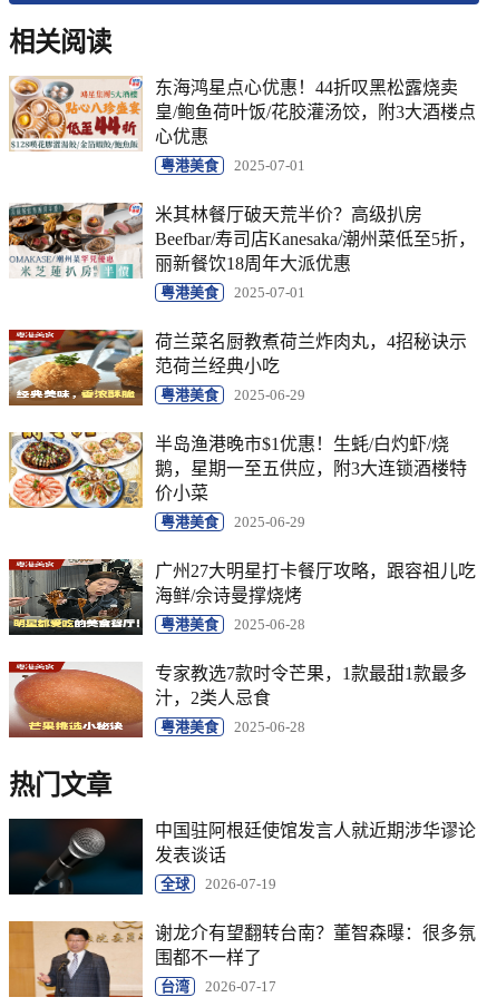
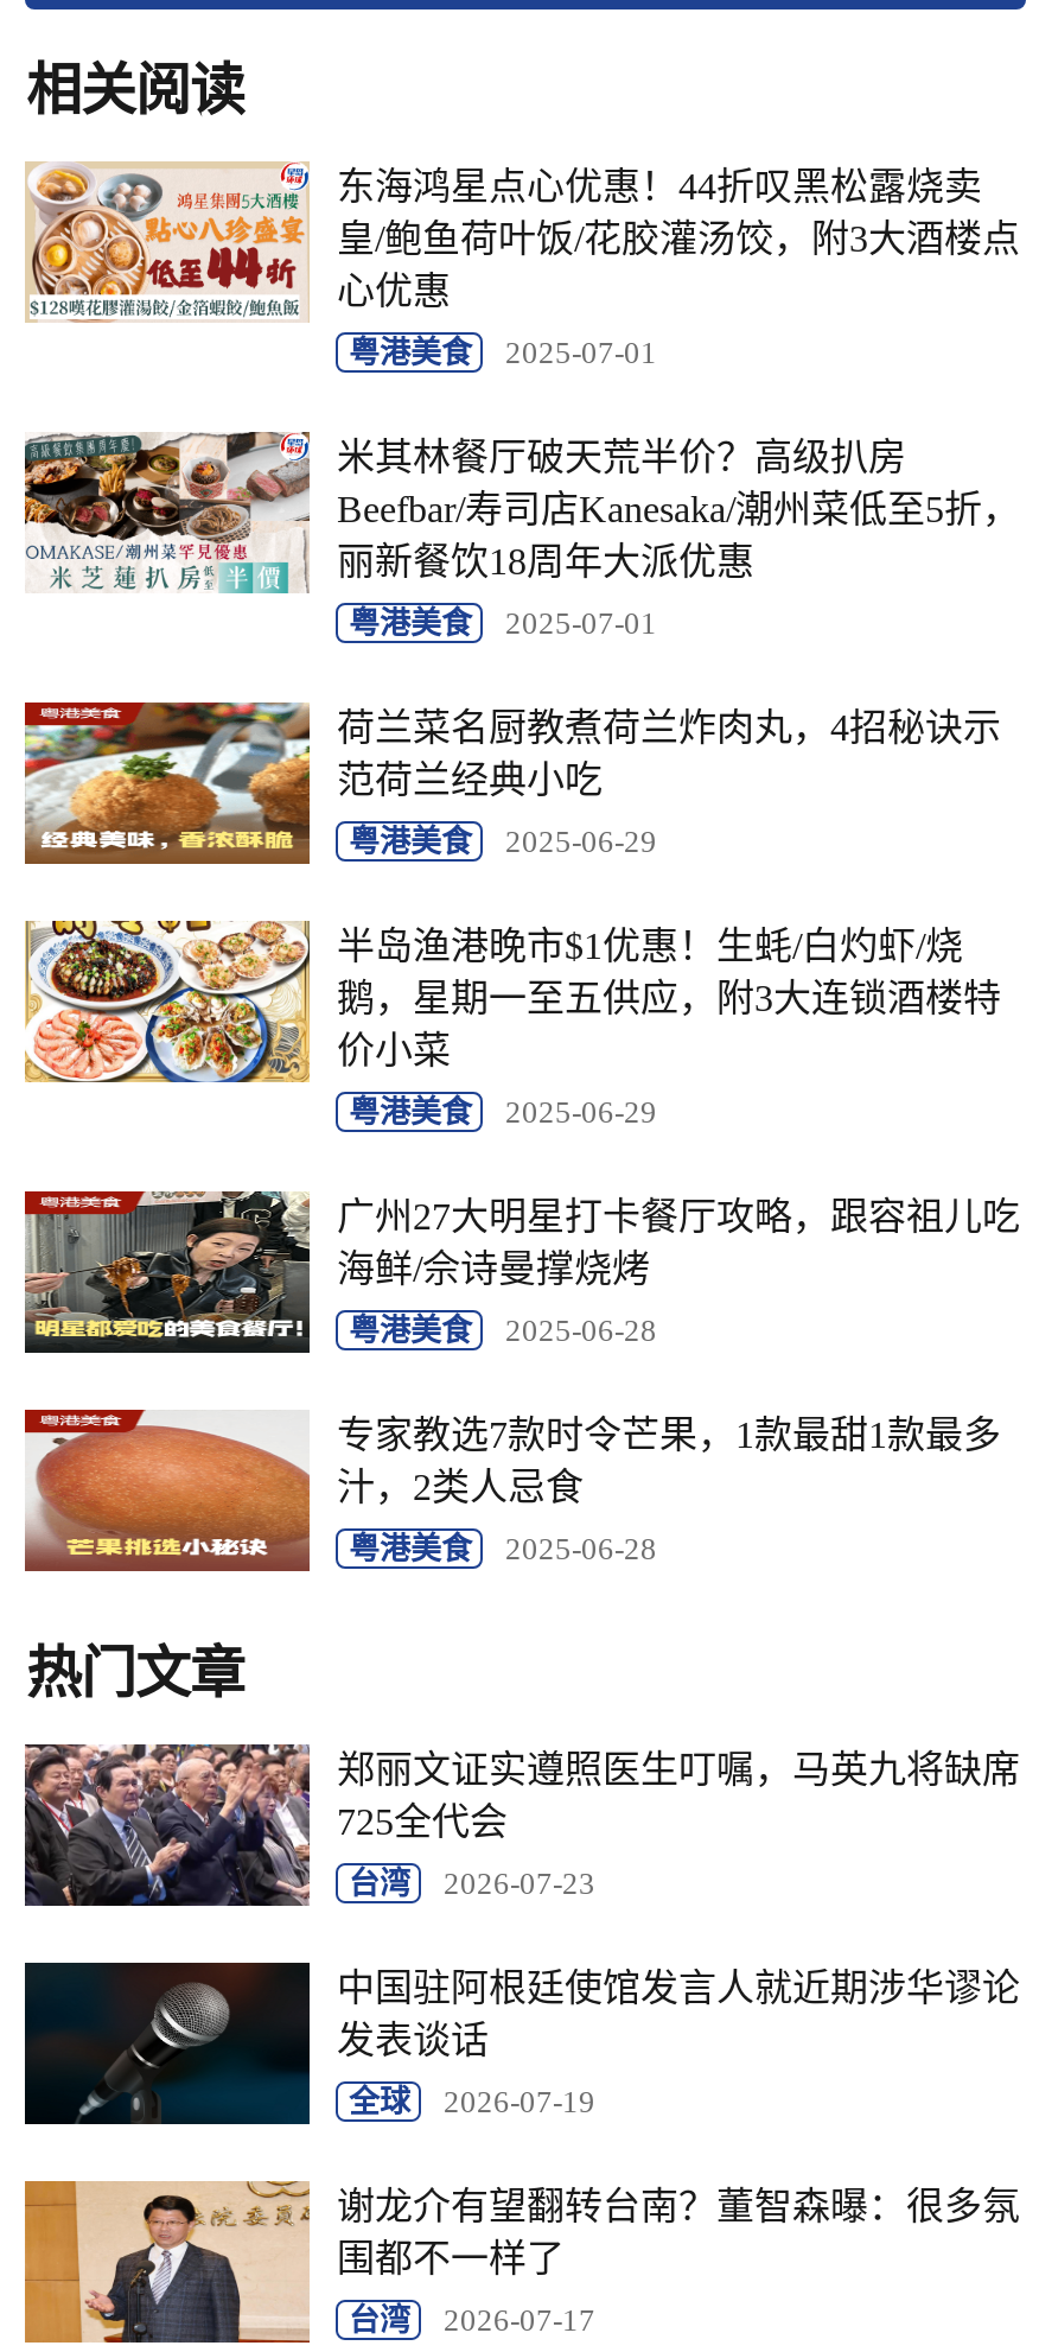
+ [image]
+ 郑丽文证实遵照医生叮嘱，马英九将缺席
+ 725全代会
+ 台湾
+ 2026-07-23
